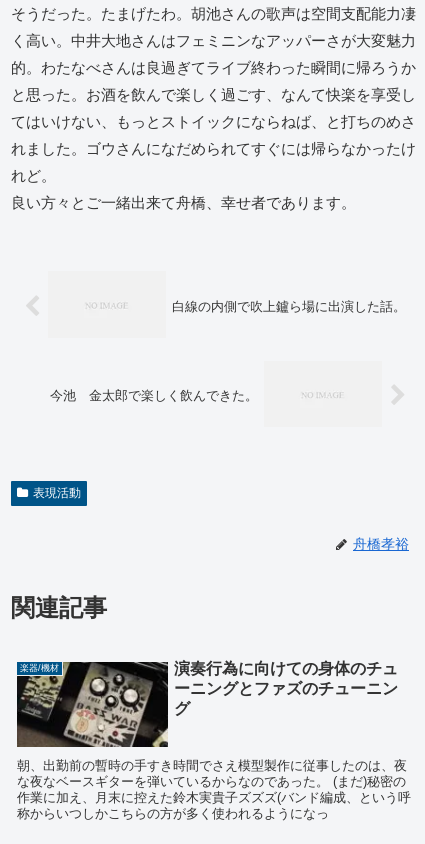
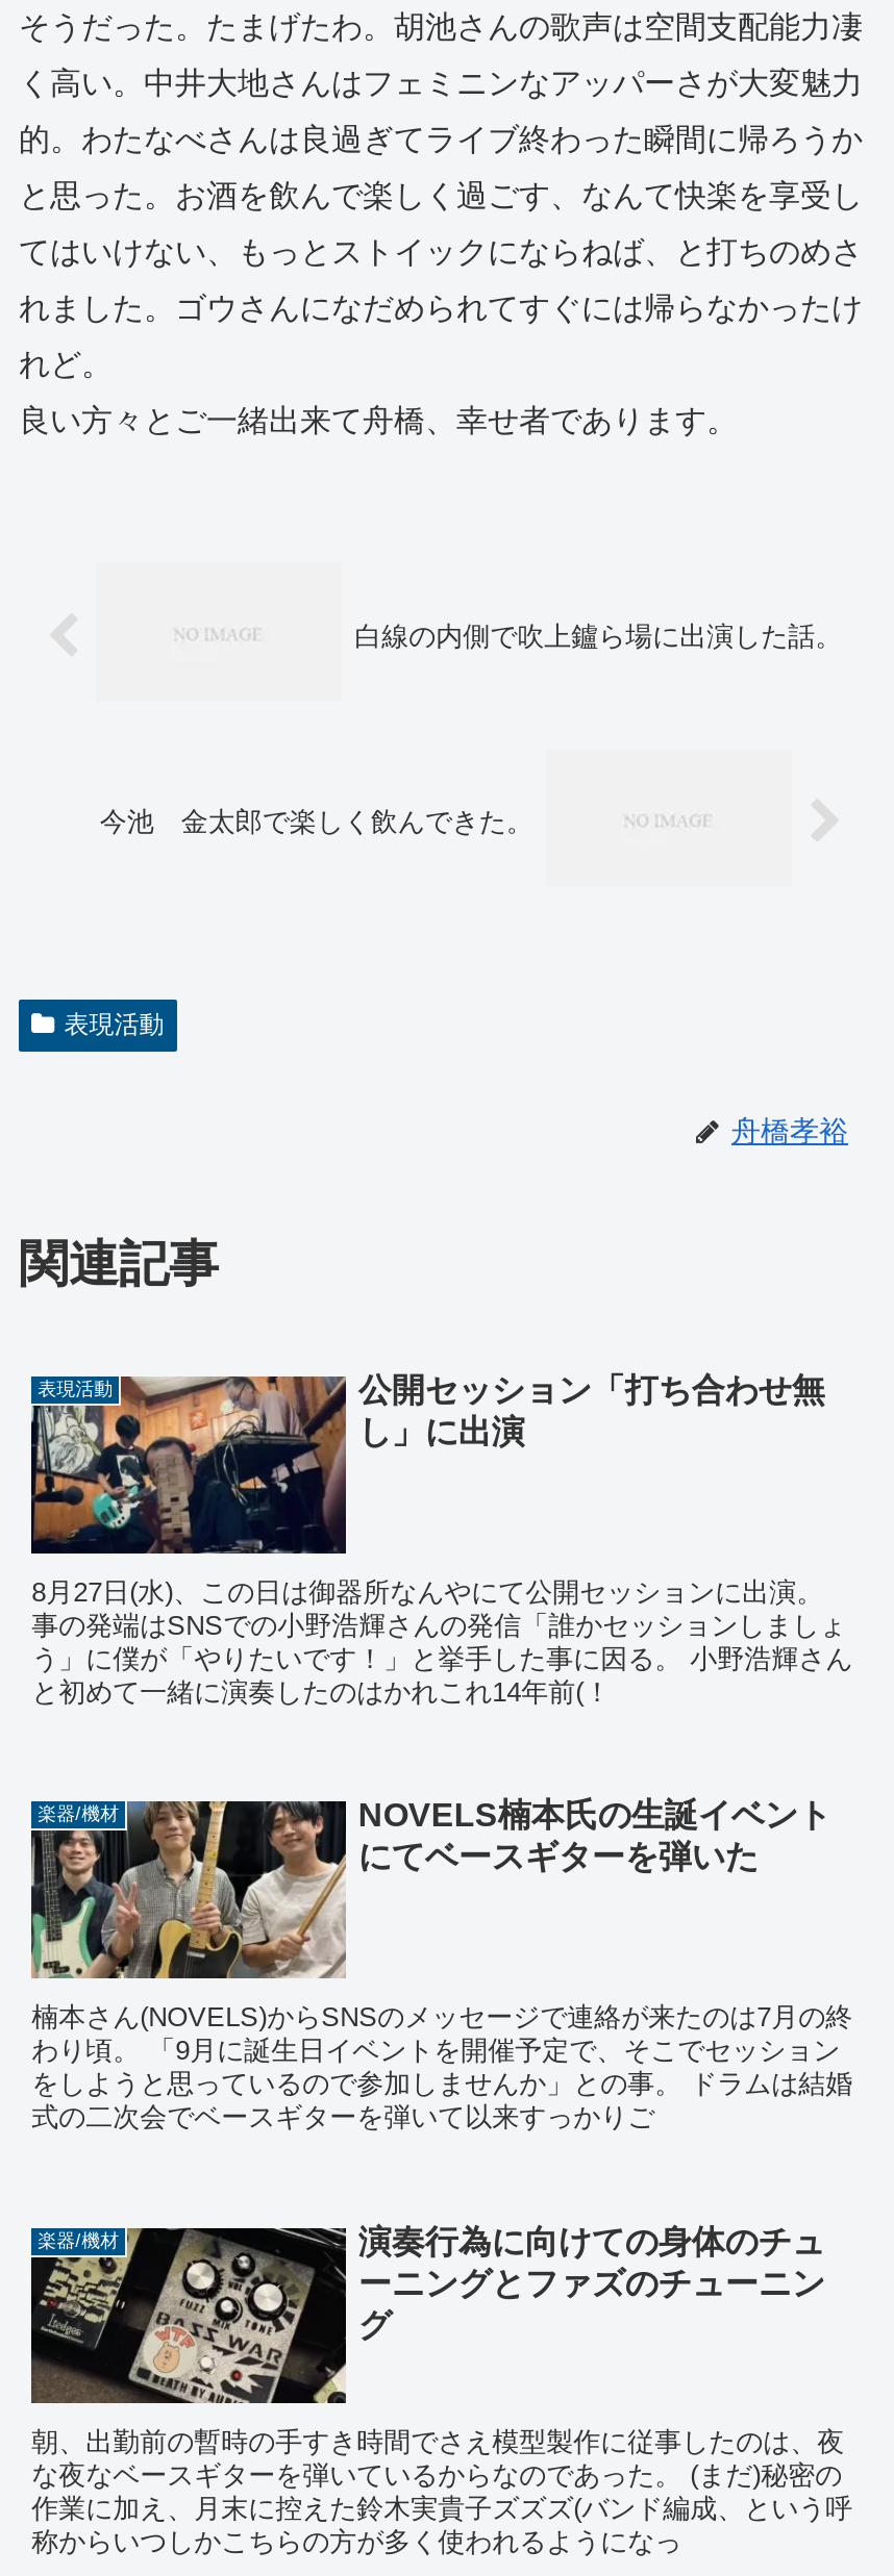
+ [image]
+ 楽器/機材
+ NOVELS楠本氏の生誕イベント
+ にてベースギターを弾いた

+ [image]
+ 表現活動
+ 公開セッション「打ち合わせ無
+ し」に出演

+ 8月27日(水)、この日は御器所なんやにて公開セッションに出演。
+ 事の発端はSNSでの小野浩輝さんの発信「誰かセッションしましょ
+ う」に僕が「やりたいです！」と挙手した事に因る。 小野浩輝さん
+ と初めて一緒に演奏したのはかれこれ14年前(！

+ 楠本さん(NOVELS)からSNSのメッセージで連絡が来たのは7月の終
+ わり頃。 「9月に誕生日イベントを開催予定で、そこでセッション
+ をしようと思っているので参加しませんか」との事。 ドラムは結婚
+ 式の二次会でベースギターを弾いて以来すっかりご
